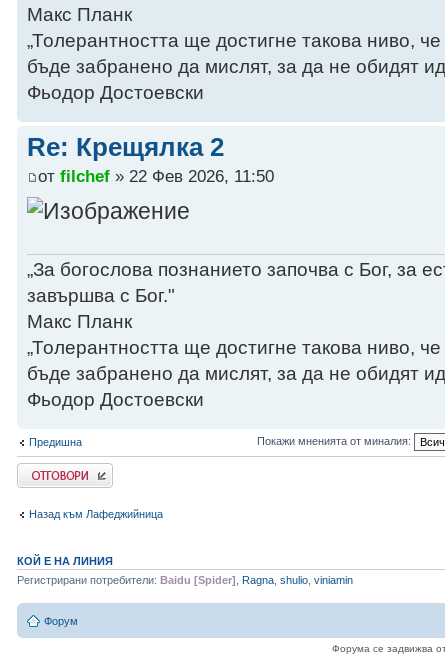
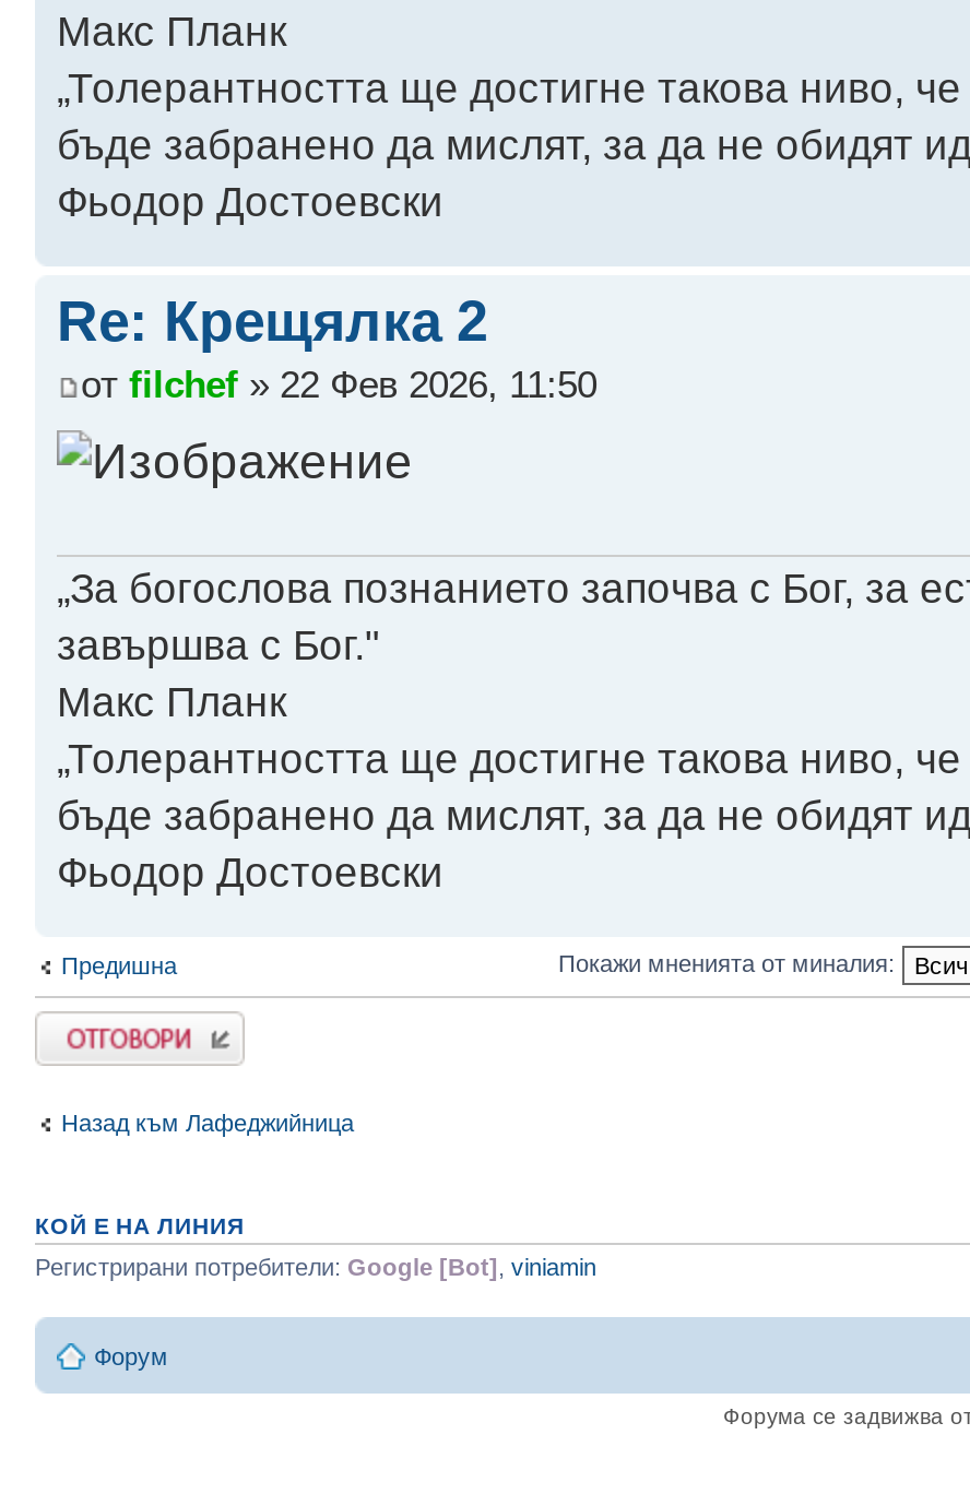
- Регистрирани потребители: Baidu [Spider], Ragna, shulio, viniamin
+ Регистрирани потребители: Google [Bot], viniamin
